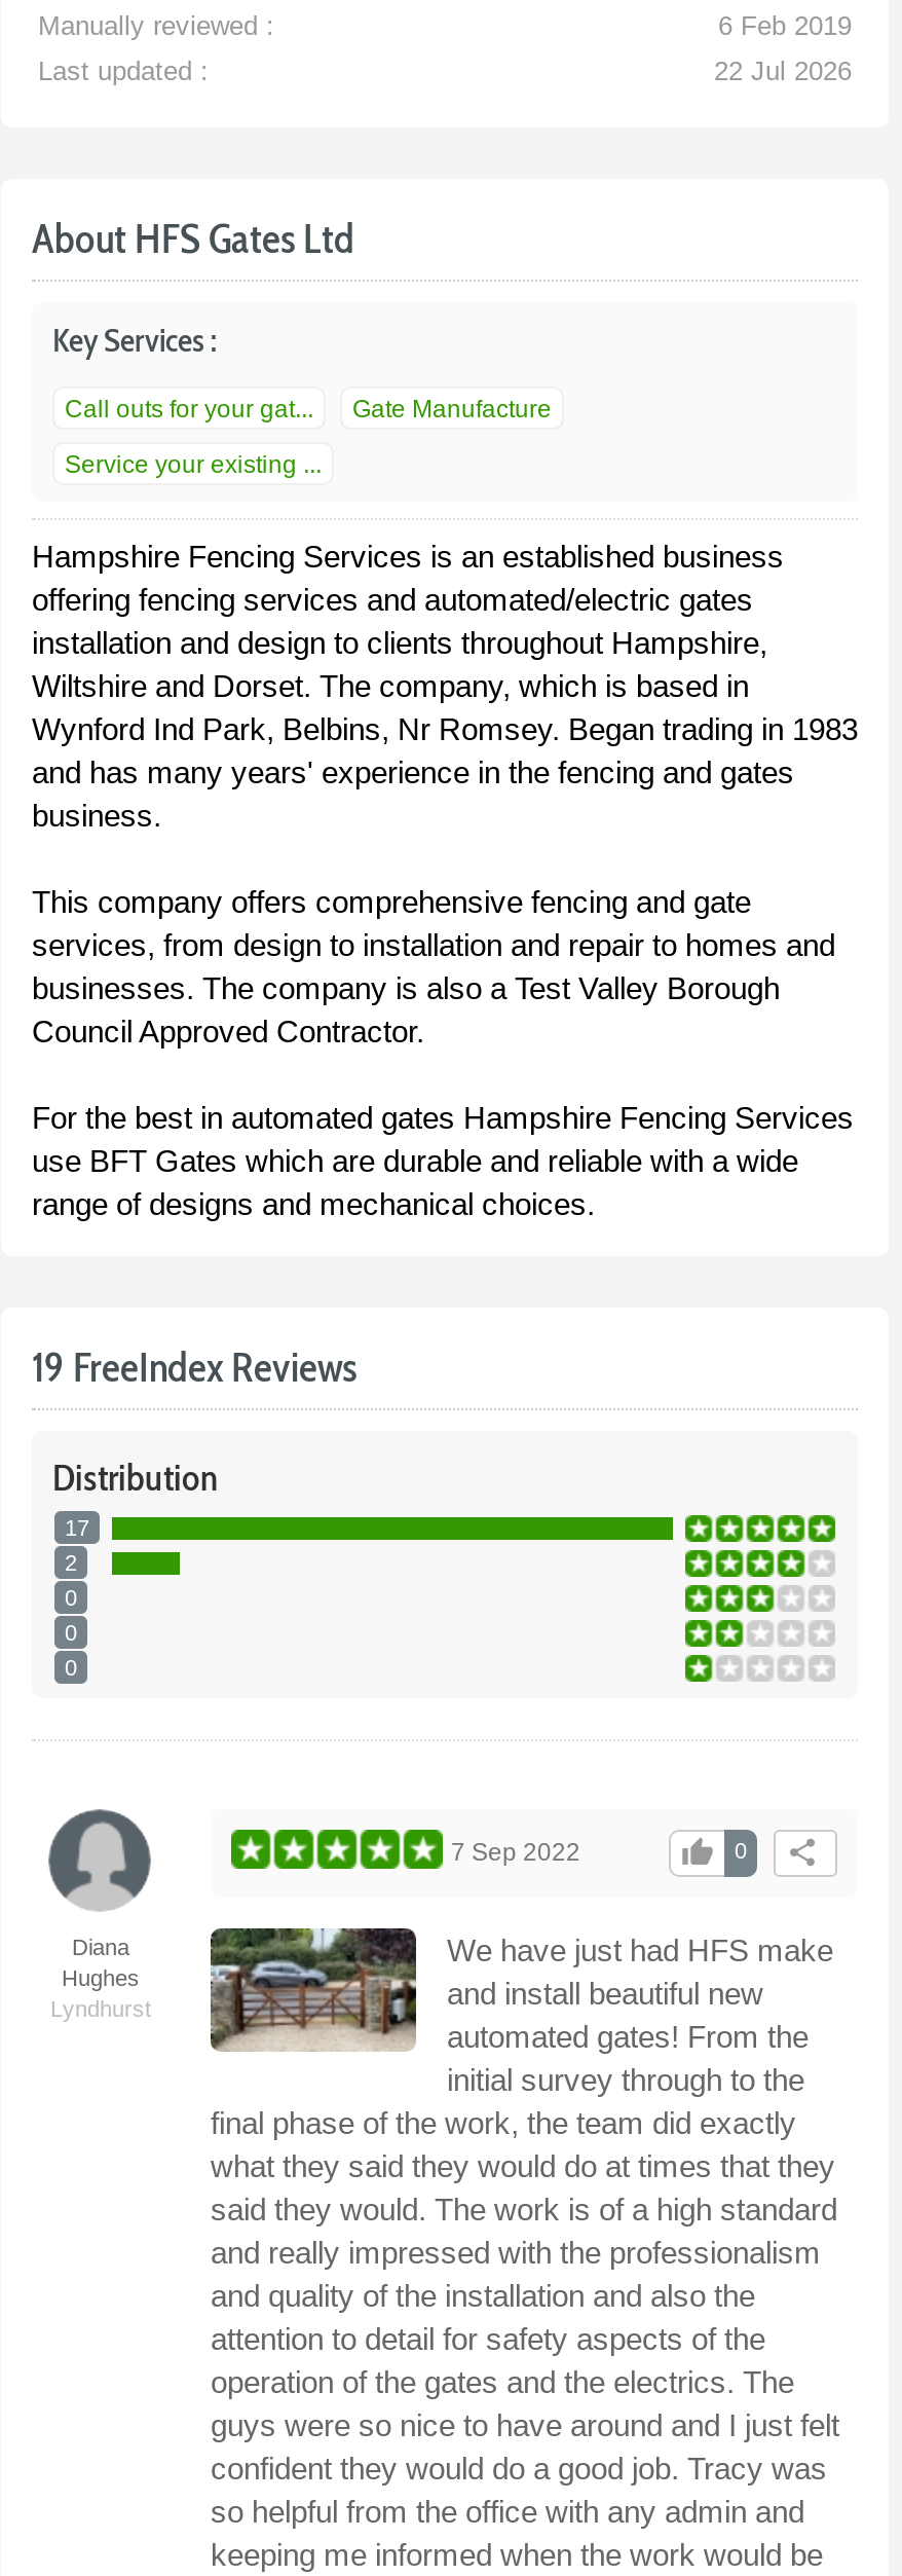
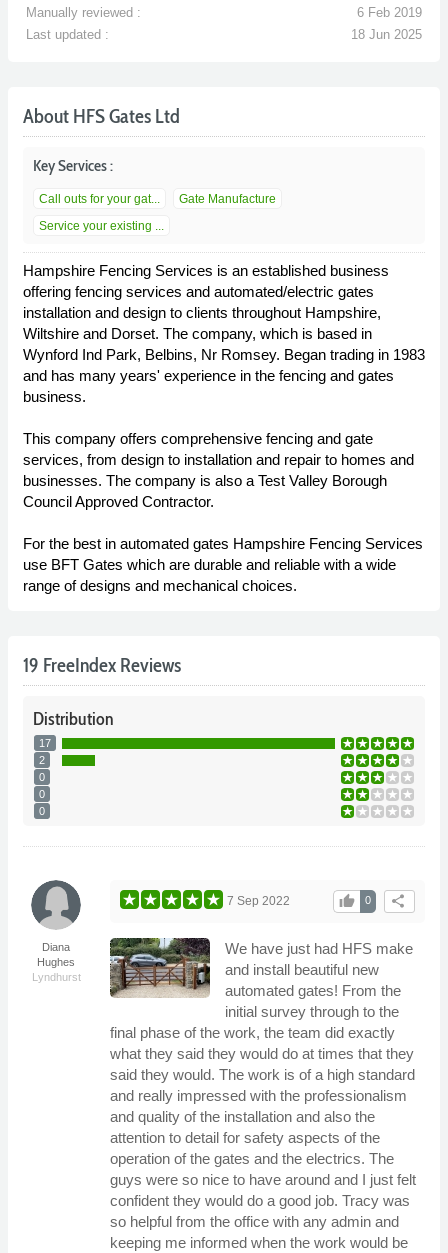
- 22 Jul 2026
+ 18 Jun 2025
